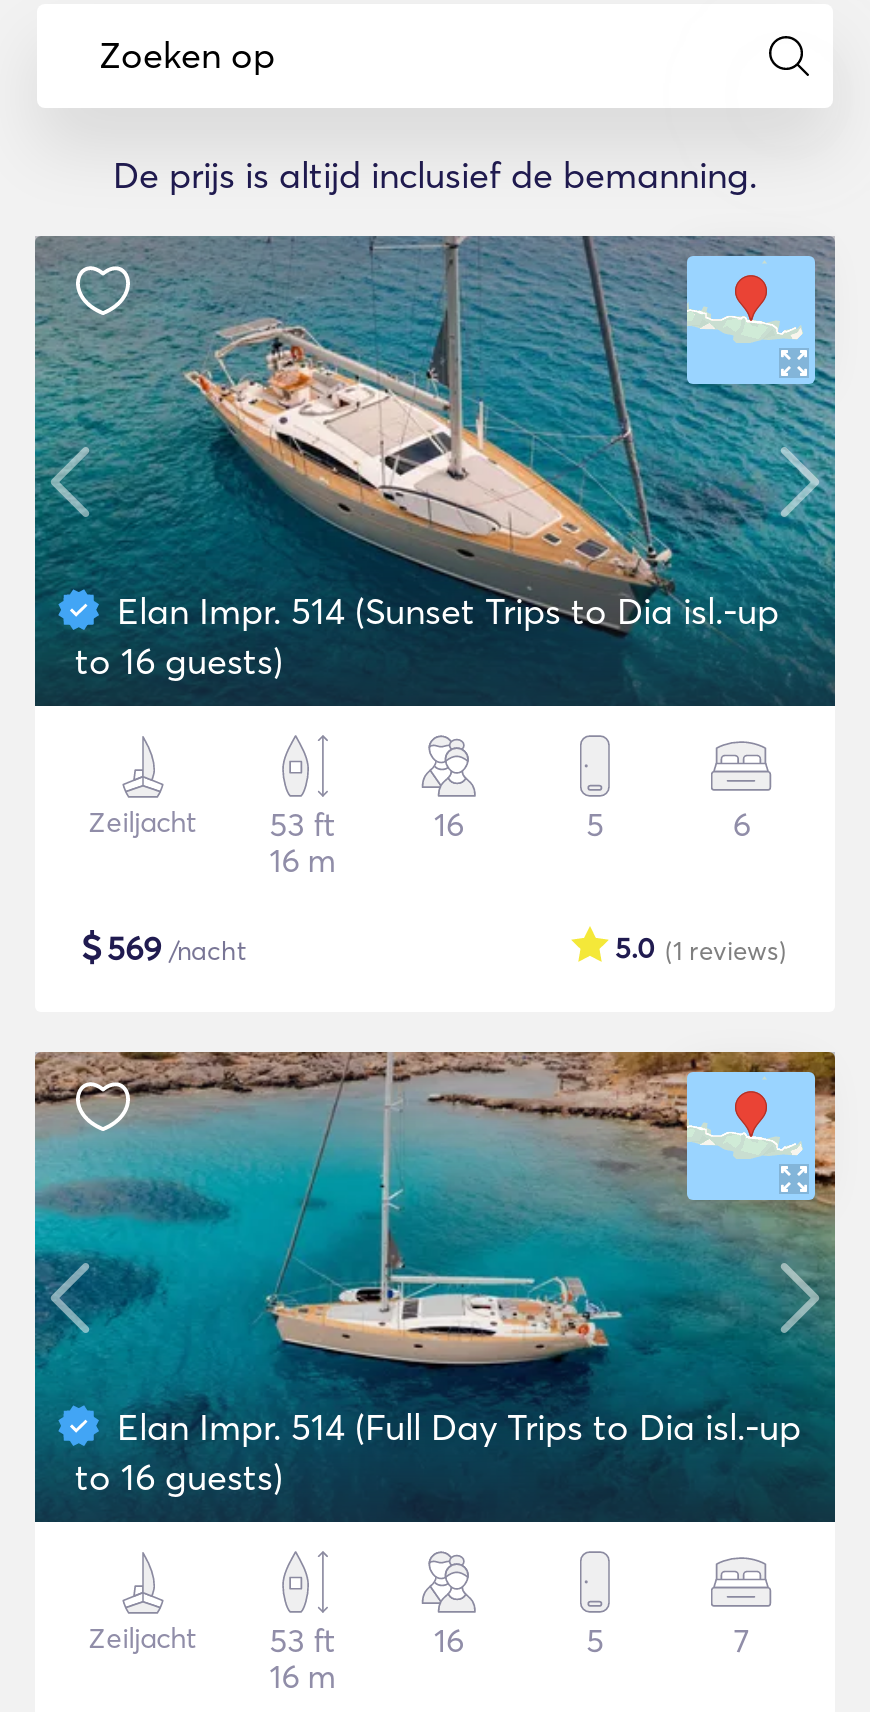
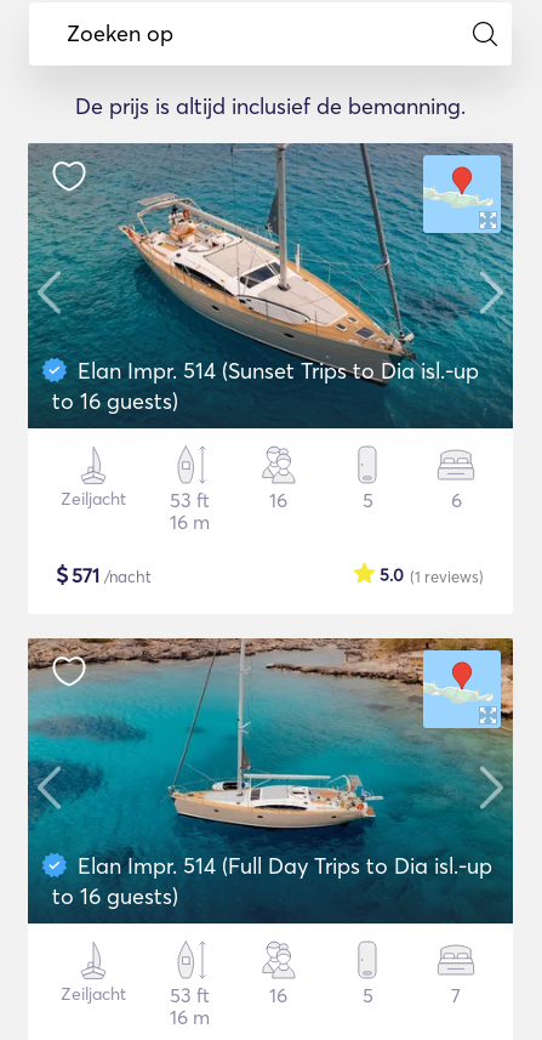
- $569 /nacht
+ $571 /nacht
